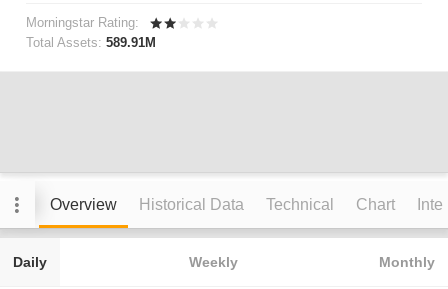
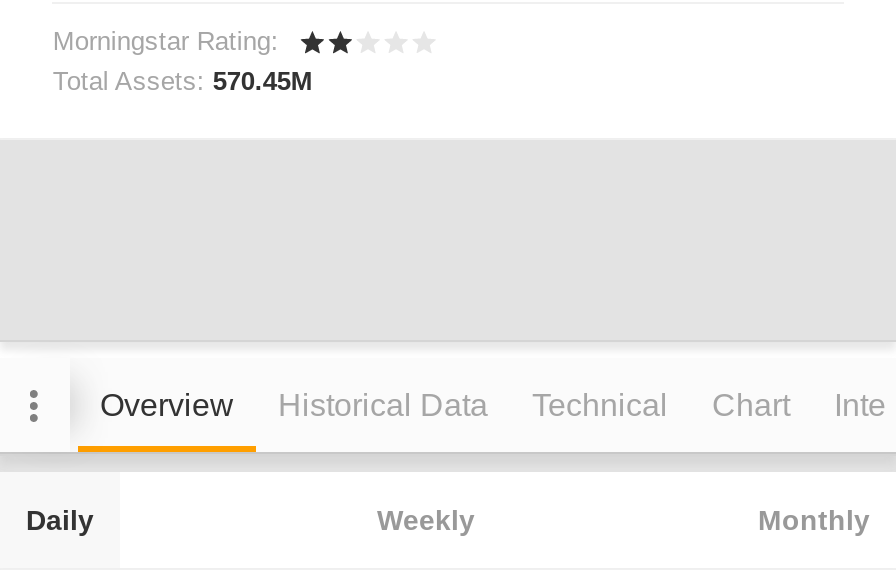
- Total Assets: 589.91M
+ Total Assets: 570.45M
